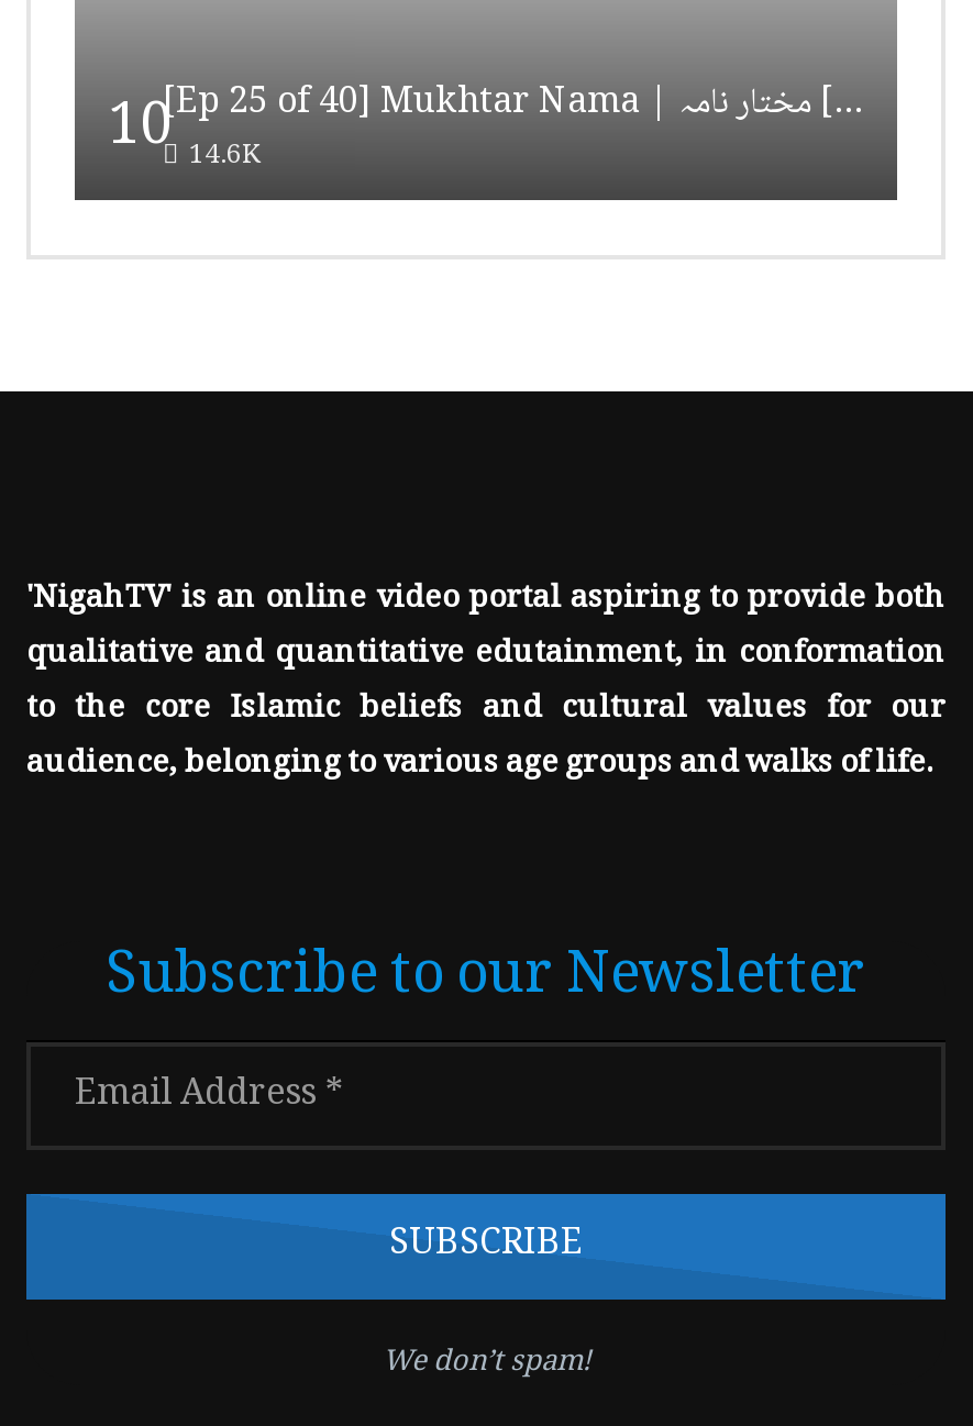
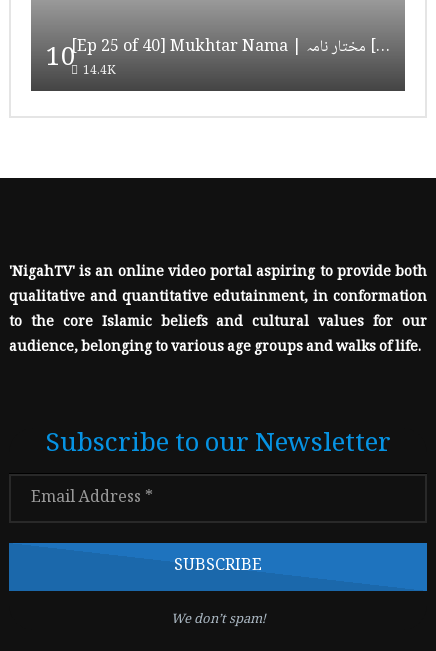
- 10 14.6K
+ 10 14.4K
